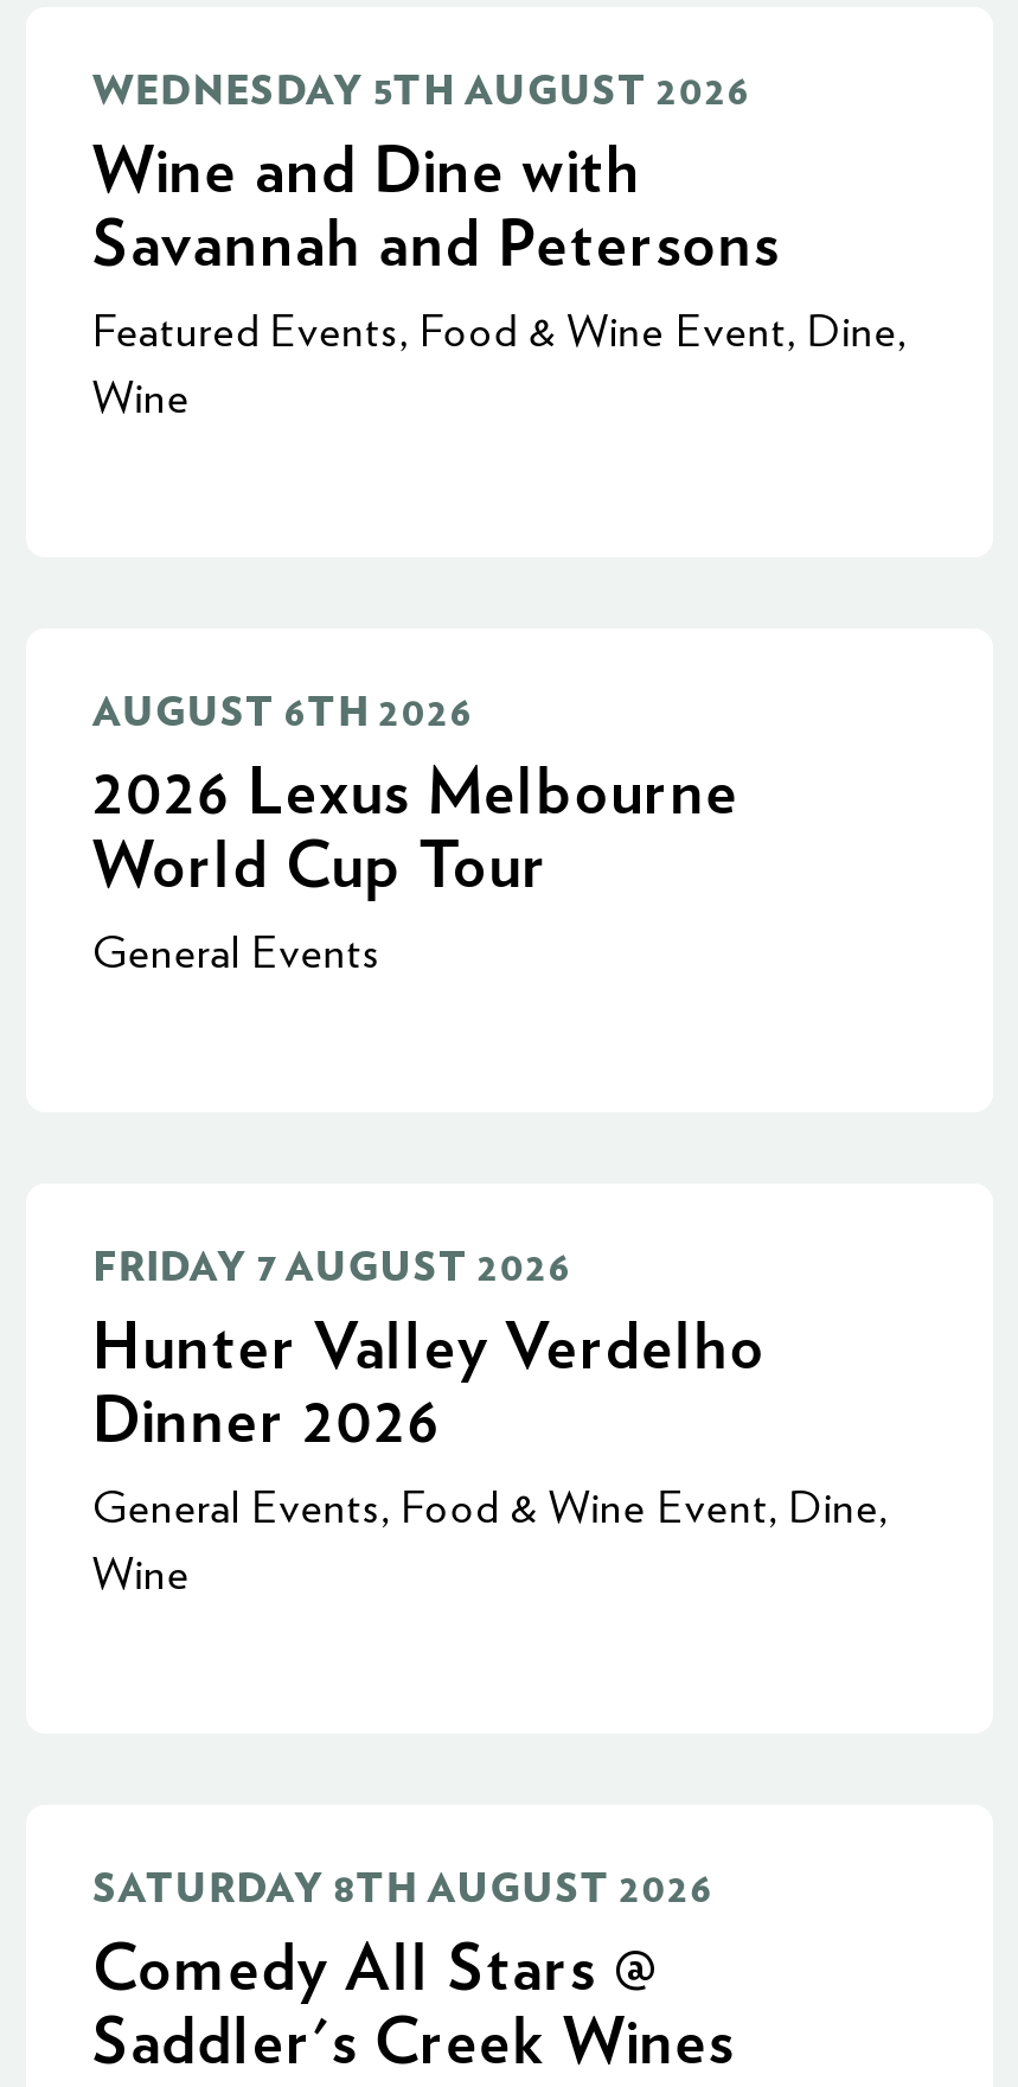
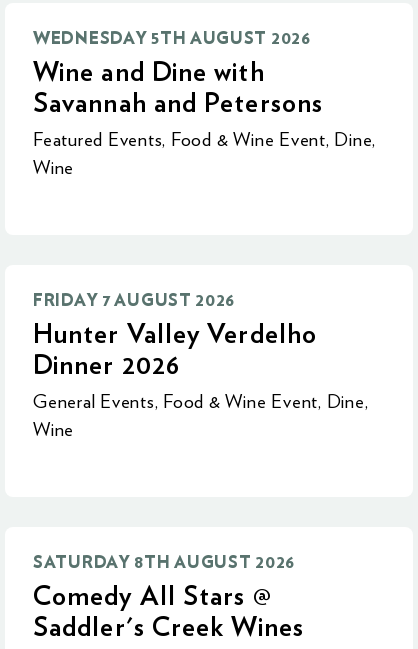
- AUGUST 6TH 2026
- 2026 Lexus Melbourne
- World Cup Tour
- General Events
